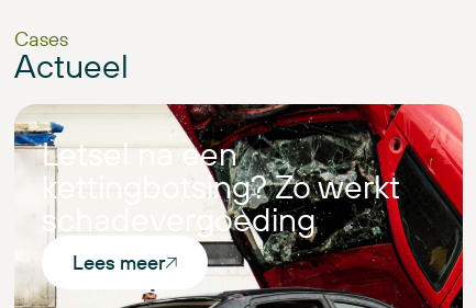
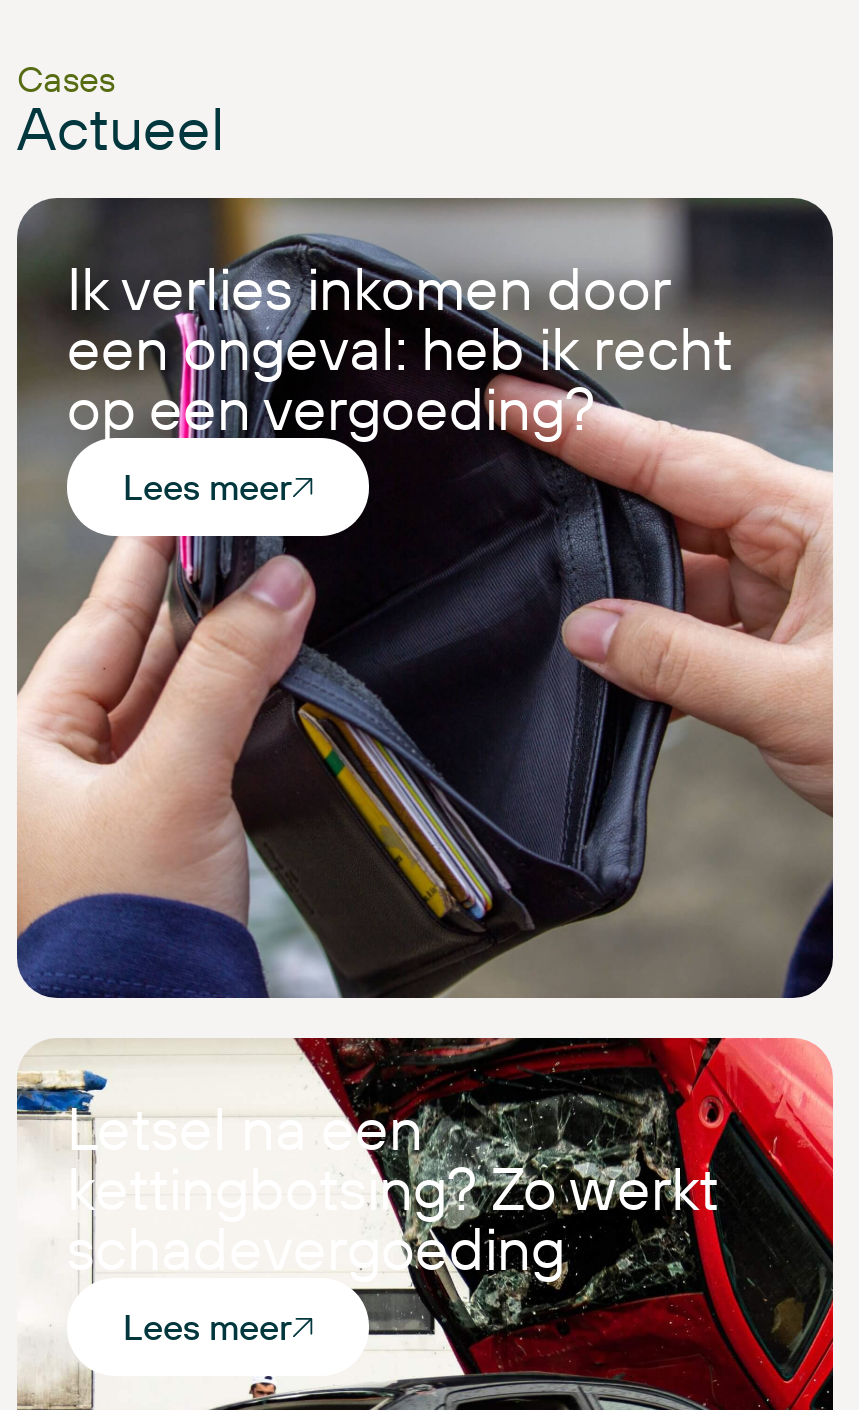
+ [image]
+ Ik verlies inkomen door
+ een ongeval: heb ik recht
+ op een vergoeding?
+ Lees meer
